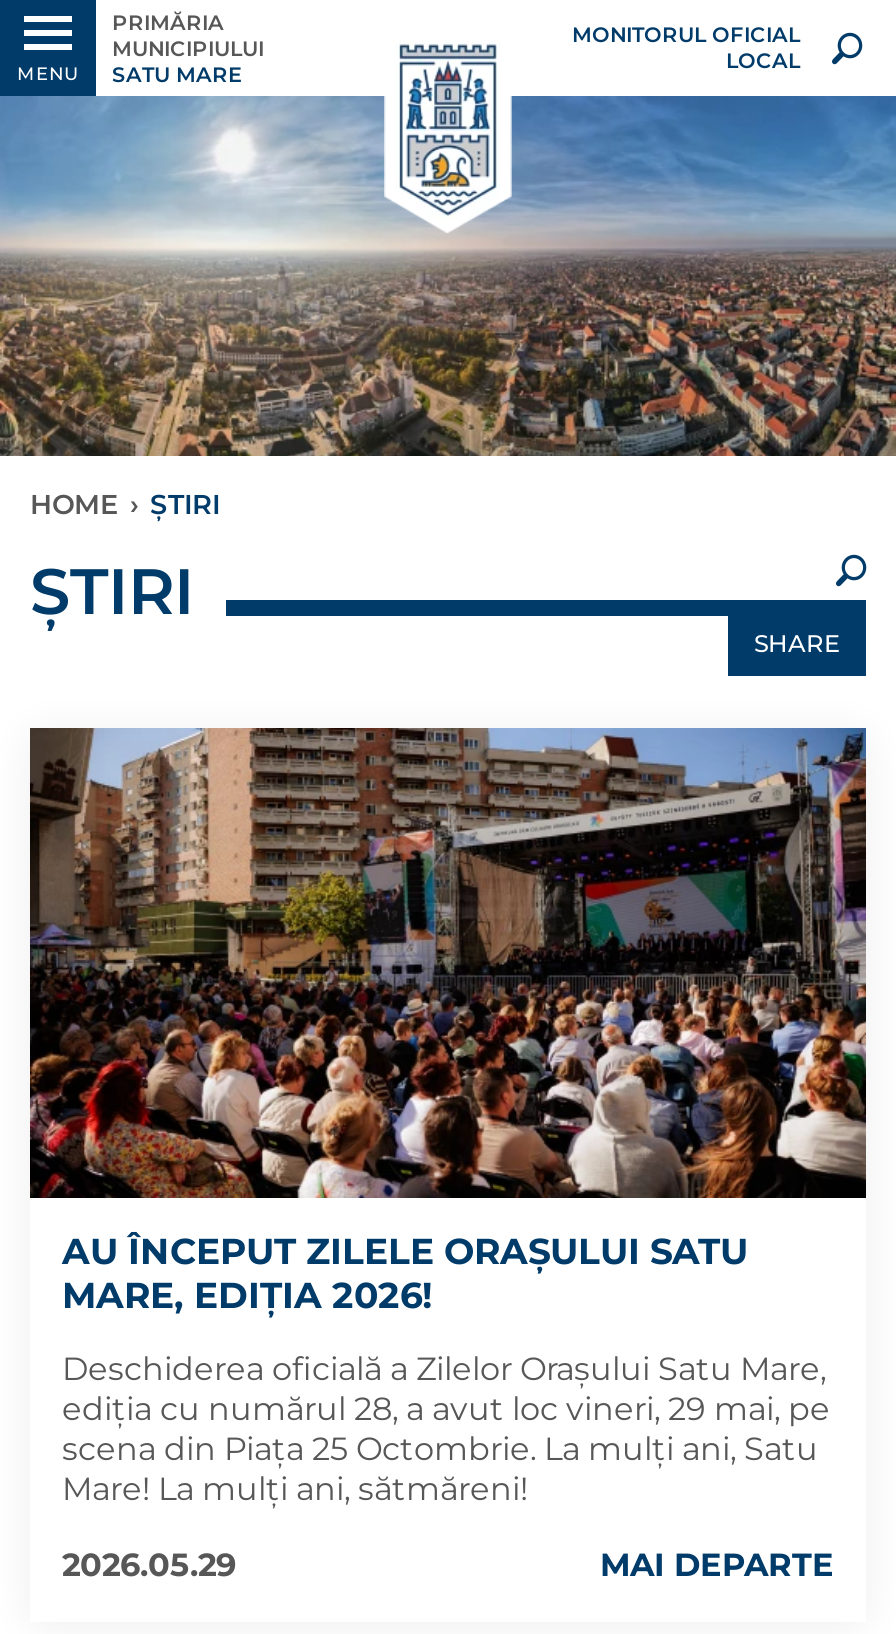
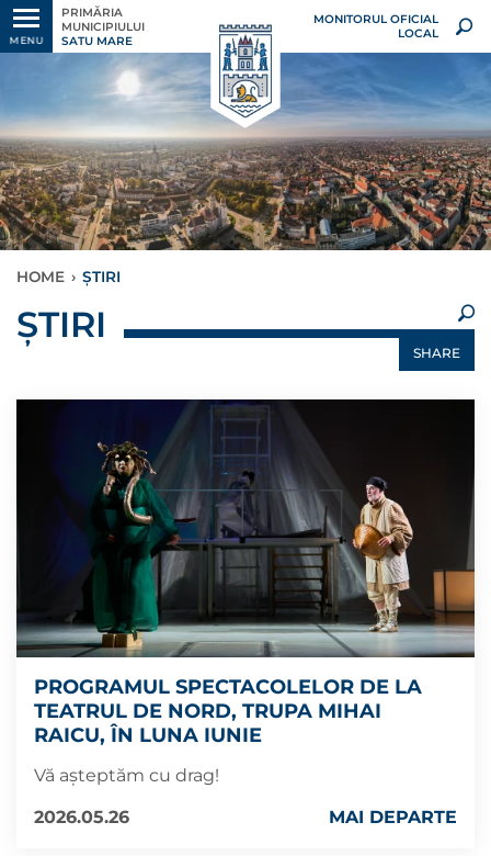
- [image]
- AU ÎNCEPUT ZILELE ORAȘULUI SATU
- MARE, EDIȚIA 2026!
+ [image]
+ PROGRAMUL SPECTACOLELOR DE LA
+ TEATRUL DE NORD, TRUPA MIHAI
+ RAICU, ÎN LUNA IUNIE

- Deschiderea oficială a Zilelor Orașului Satu Mare,
- ediția cu numărul 28, a avut loc vineri, 29 mai, pe
- scena din Piața 25 Octombrie. La mulți ani, Satu
- Mare! La mulți ani, sătmăreni!
+ Vă așteptăm cu drag!

- 2026.05.29
+ 2026.05.26
